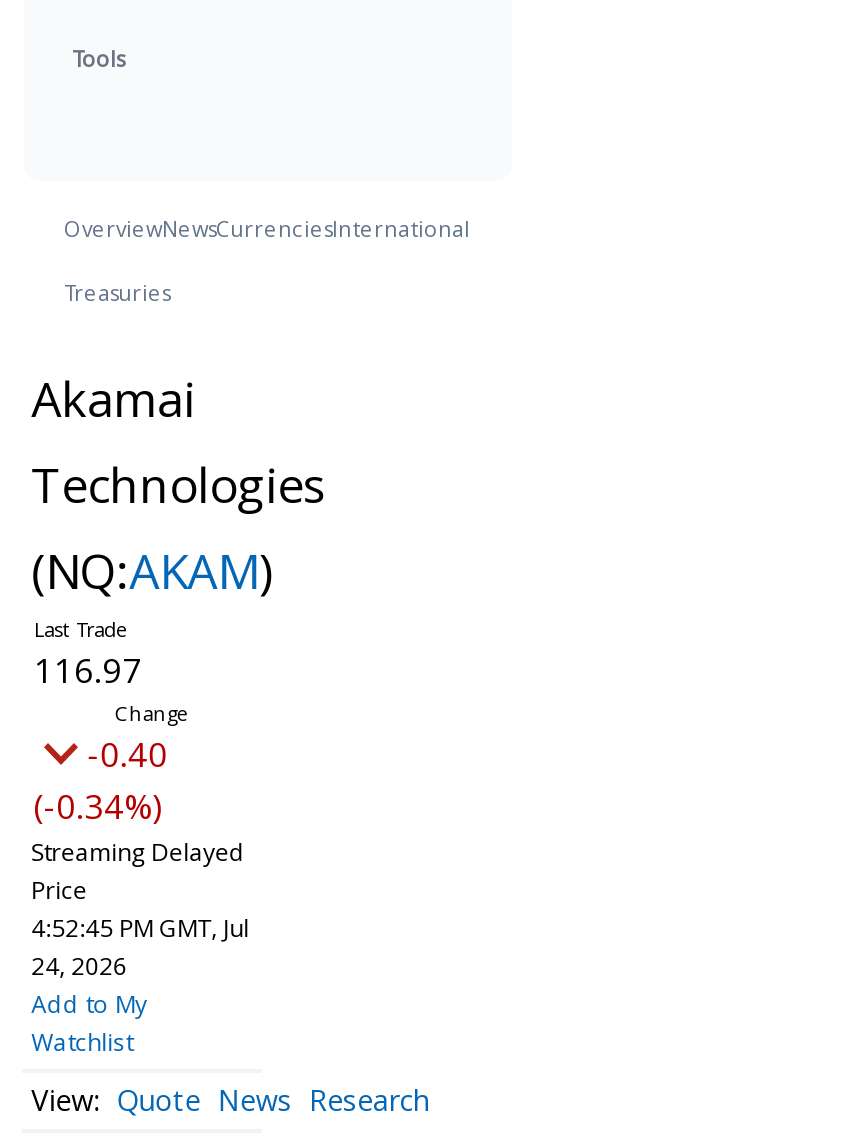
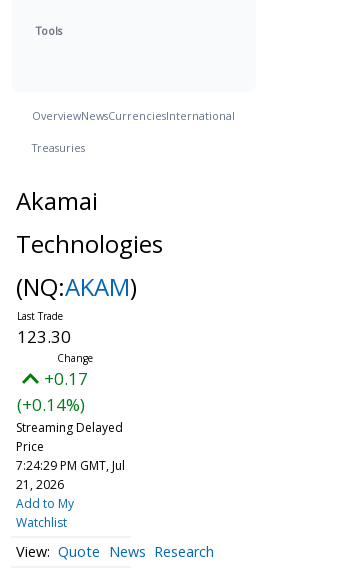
- 116.97
+ 123.30

- -0.40
+ +0.17

- (-0.34%)
+ (+0.14%)

- 4:52:45 PM GMT, Jul
+ 7:24:29 PM GMT, Jul

- 24, 2026
+ 21, 2026
